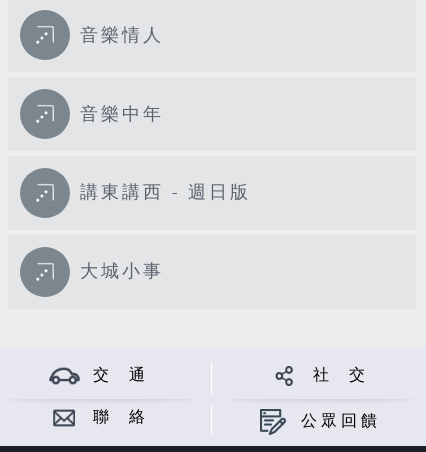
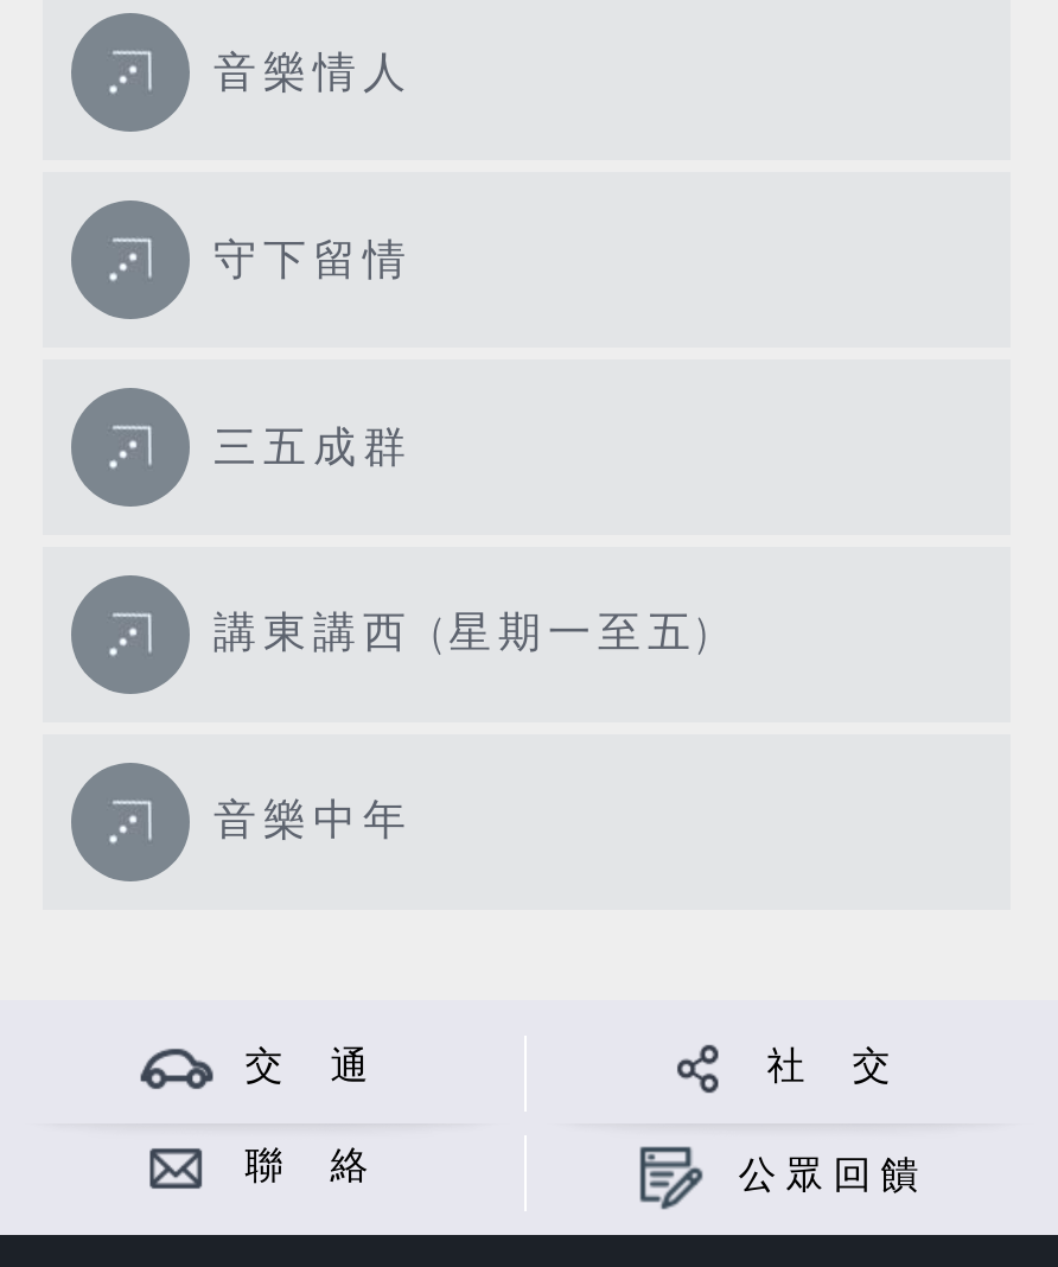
+ 守下留情

+ 三五成群

+ 講東講西 (星期一至五)

moved down: 音樂中年

- 講東講西 - 週日版

- 大城小事
